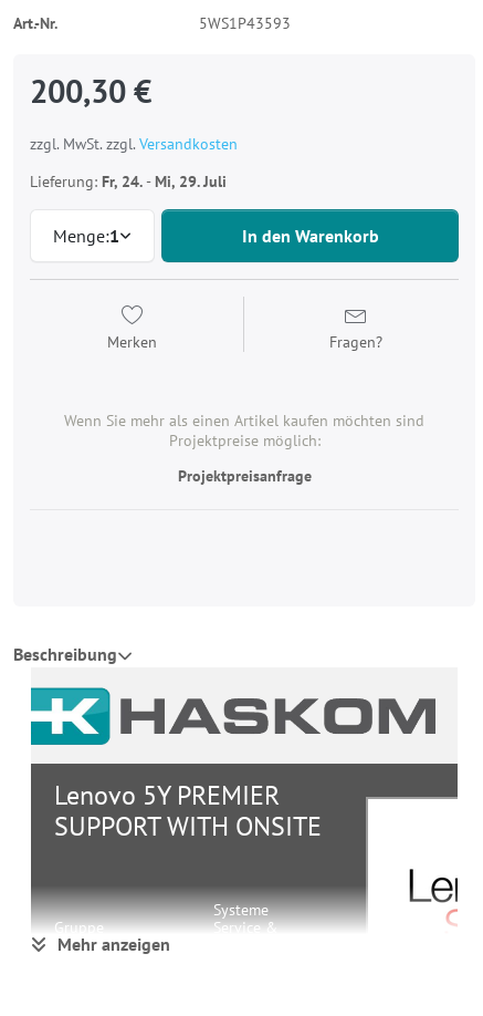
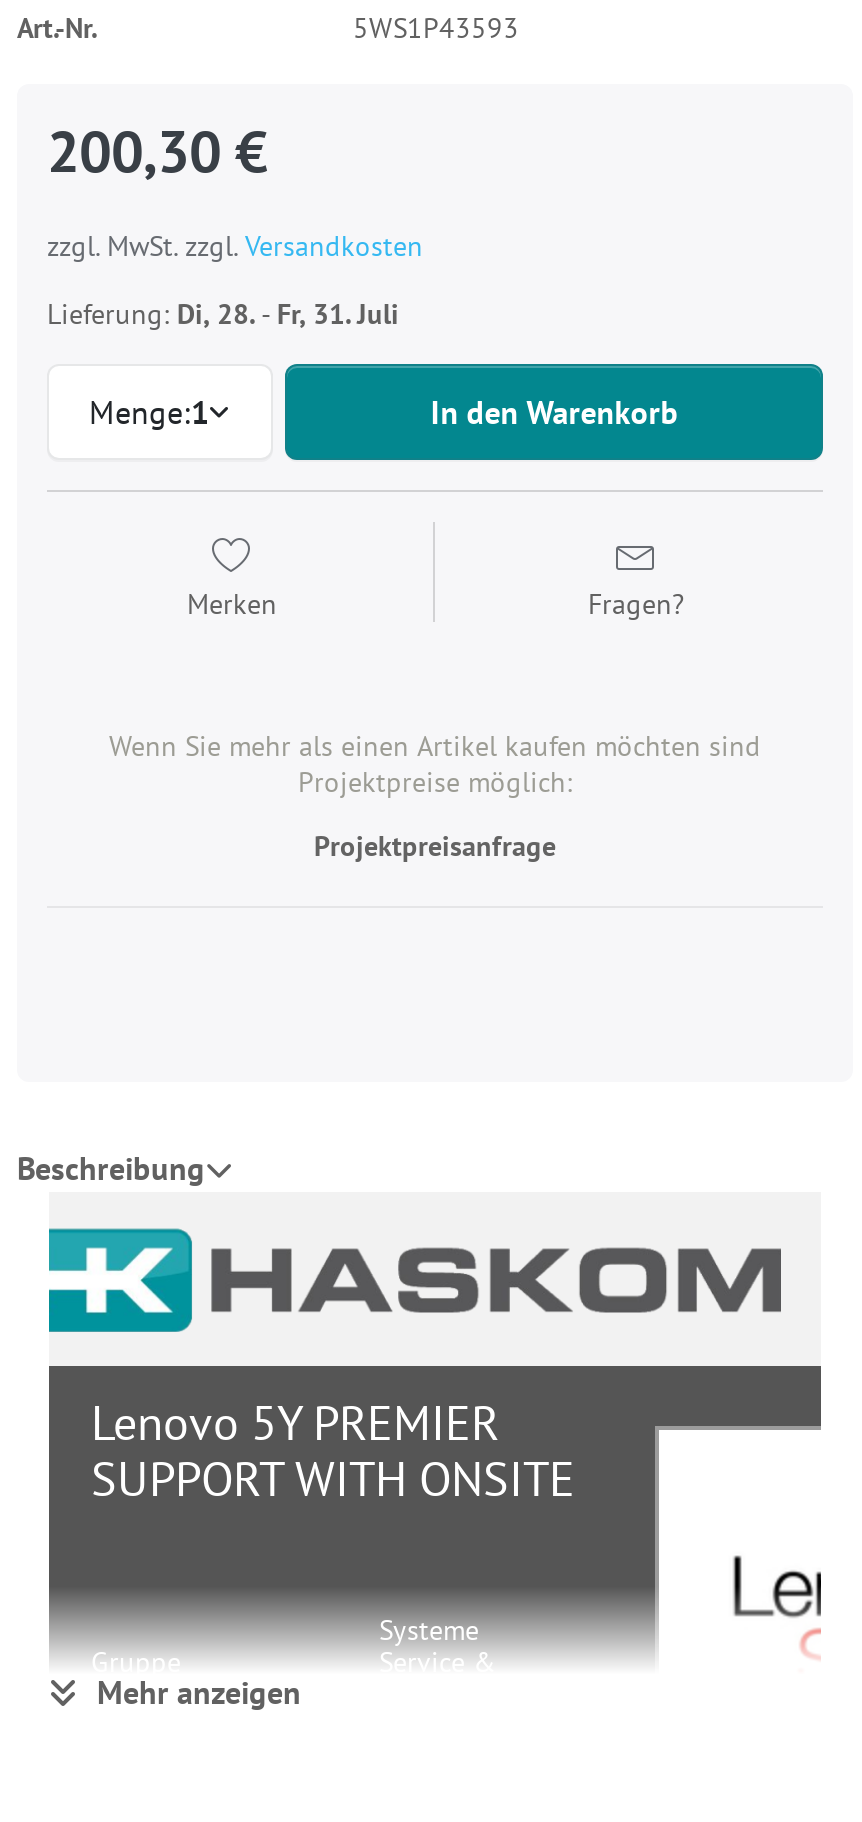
- Lieferung: Fr, 24. - Mi, 29. Juli
+ Lieferung: Di, 28. - Fr, 31. Juli
